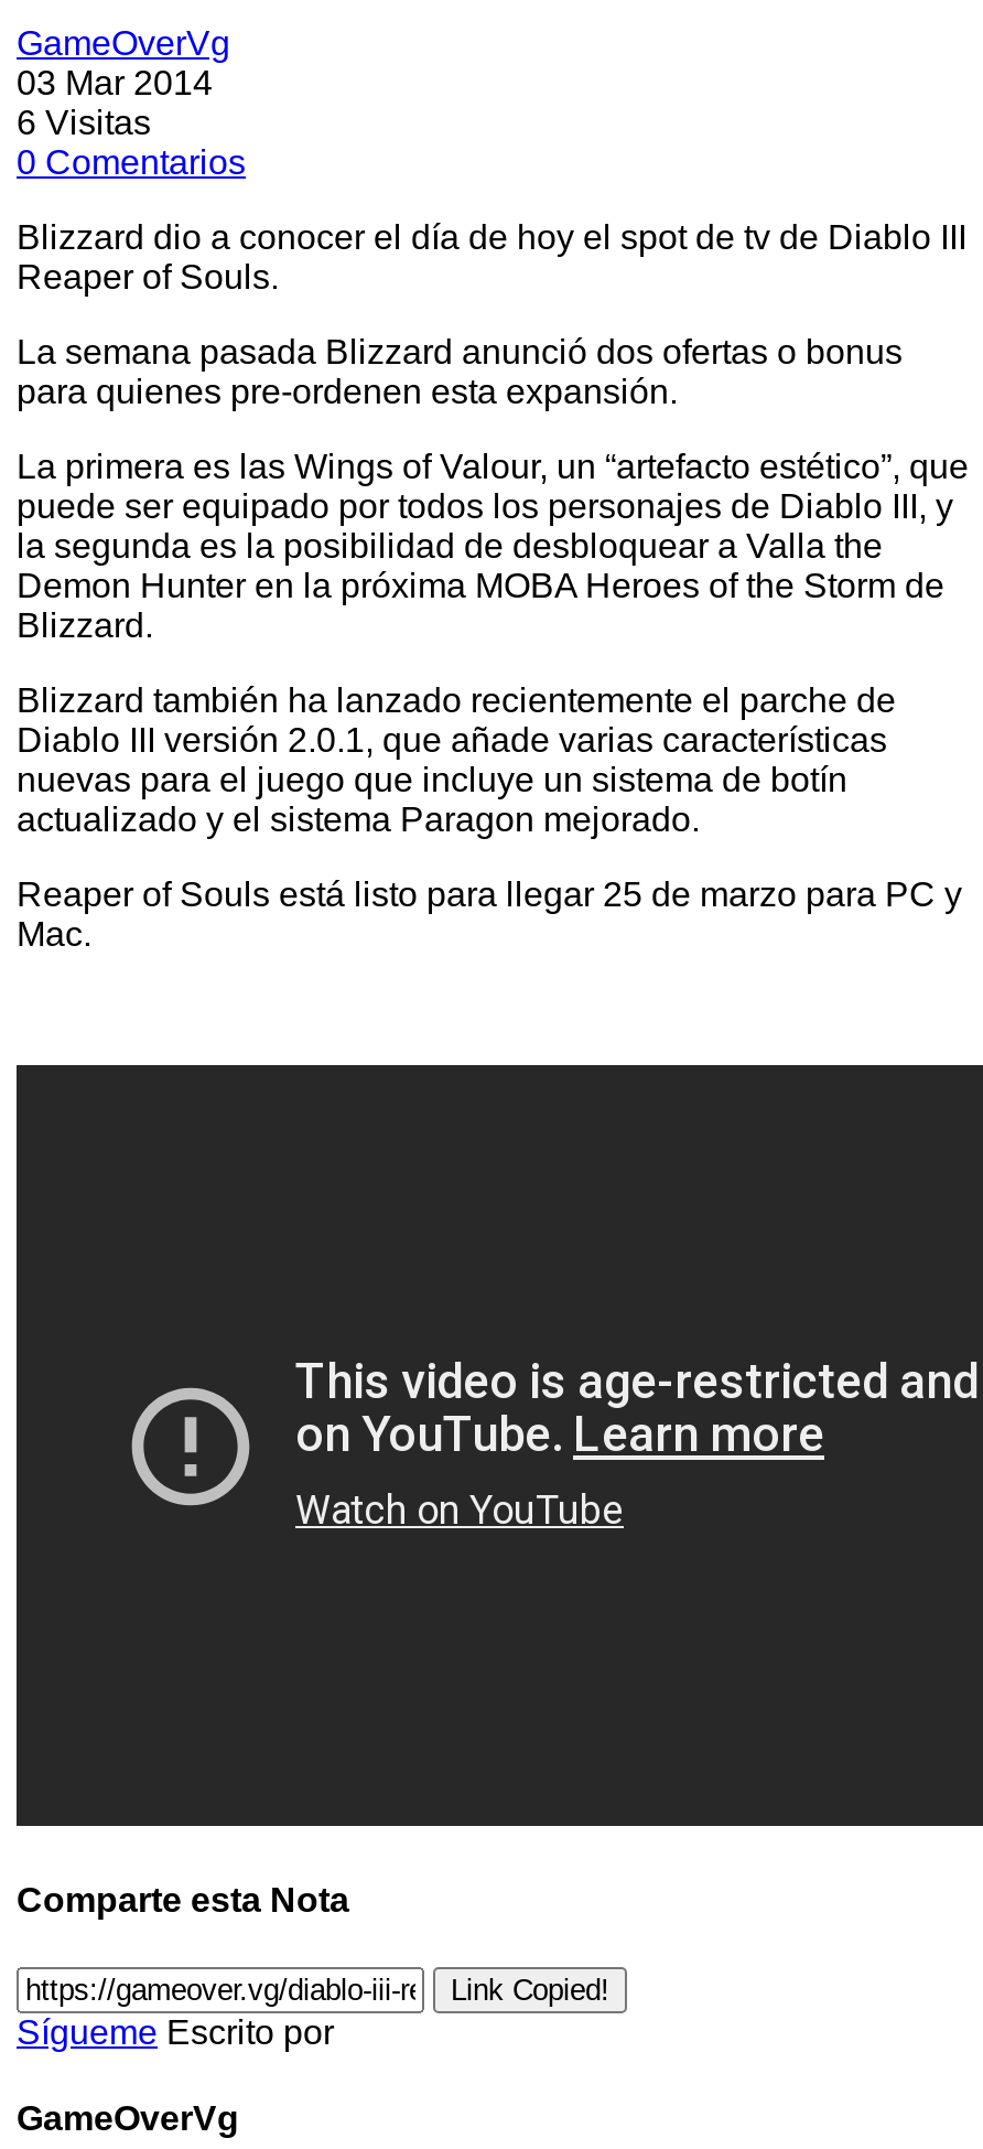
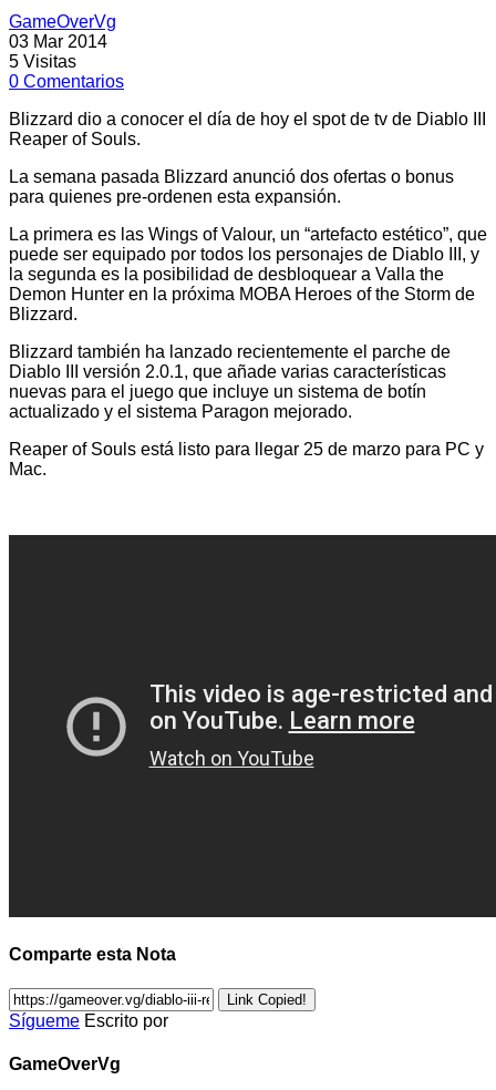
- 6 Visitas
+ 5 Visitas
